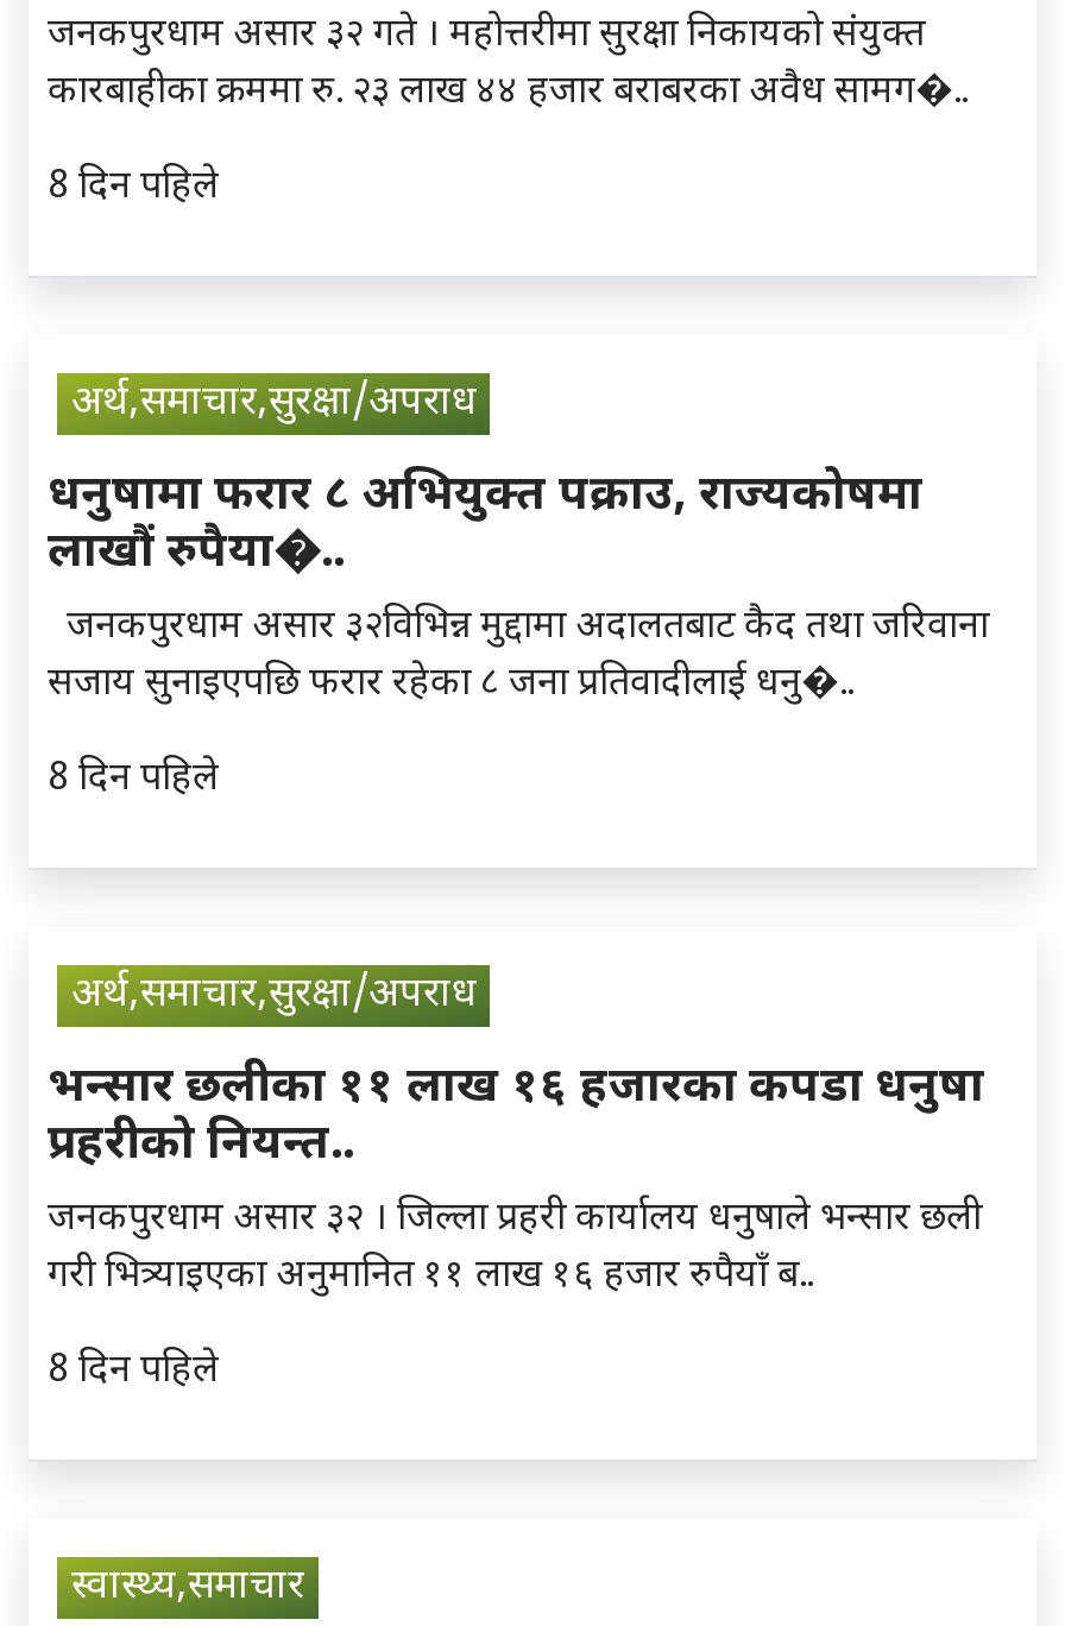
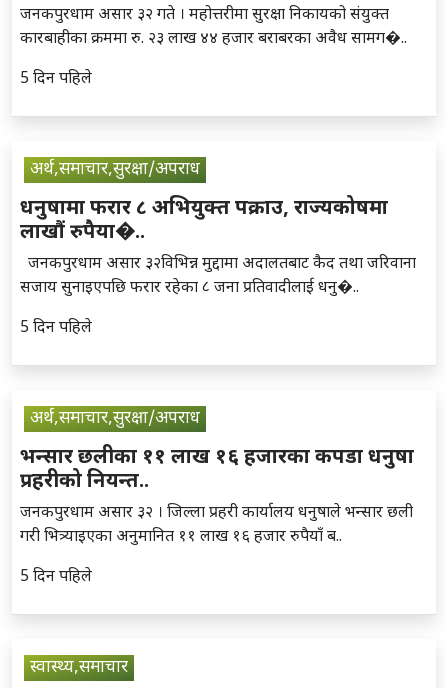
- 8 दिन पहिले
+ 5 दिन पहिले

- 8 दिन पहिले
+ 5 दिन पहिले

- 8 दिन पहिले
+ 5 दिन पहिले
